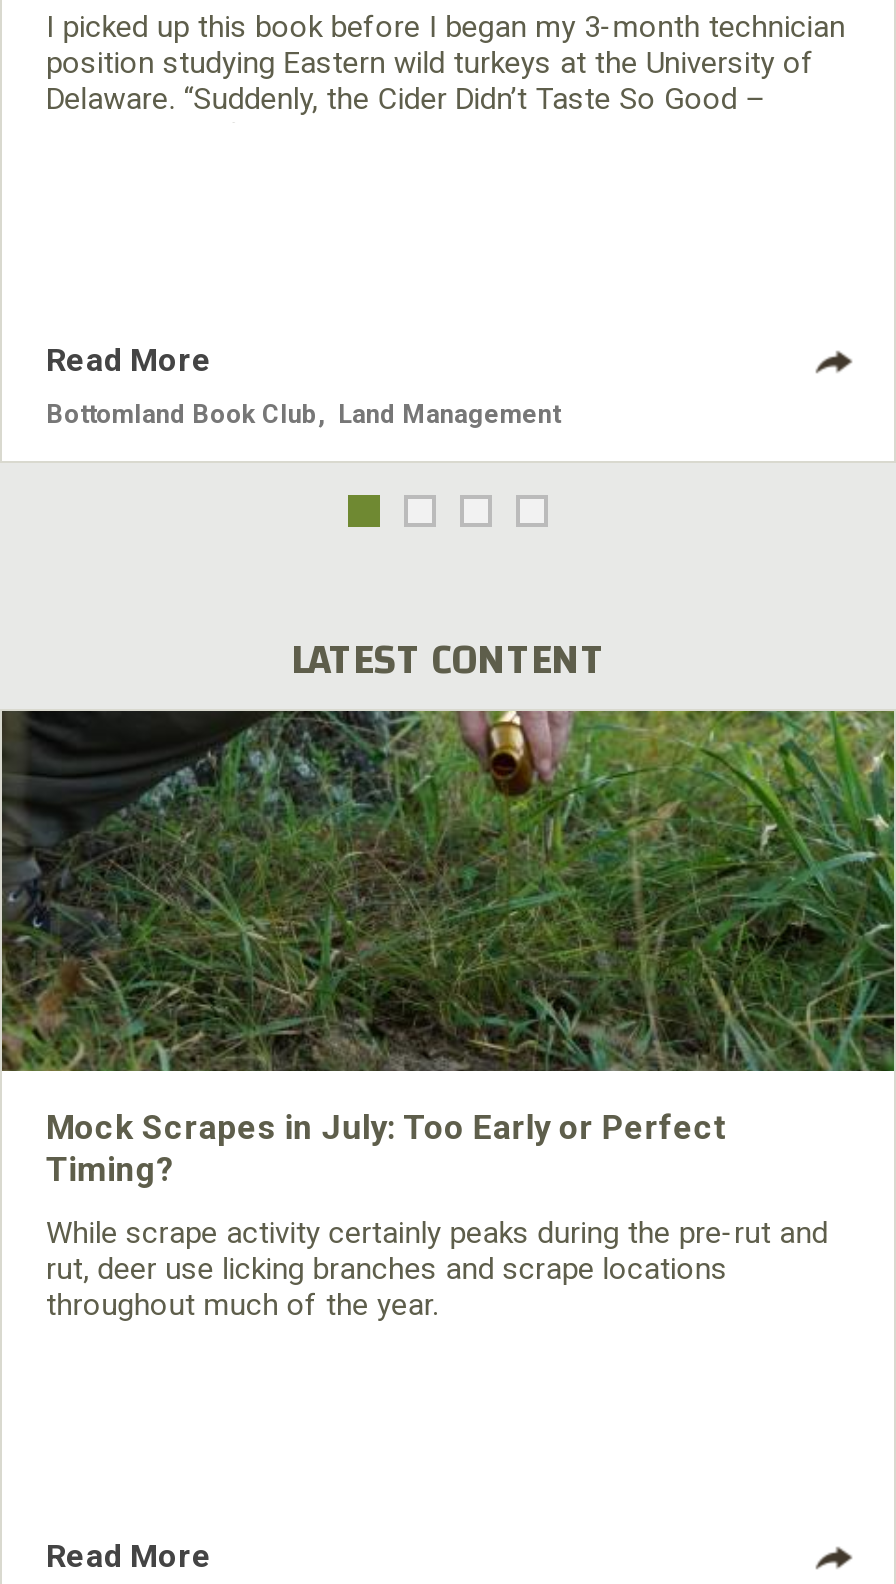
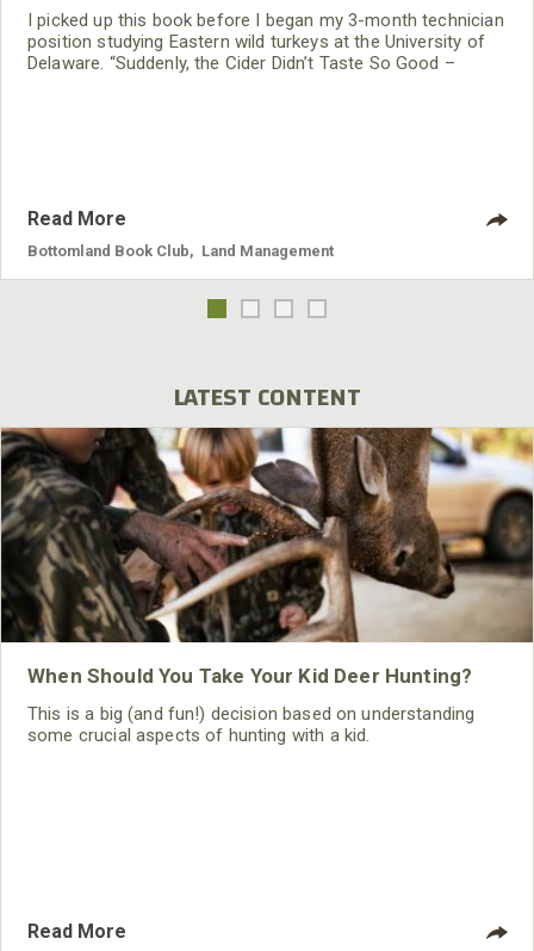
- [image]
- Mock Scrapes in July: Too Early or Perfect
- Timing?
+ [image]
+ When Should You Take Your Kid Deer Hunting?

- While scrape activity certainly peaks during the pre-rut and
- rut, deer use licking branches and scrape locations
- throughout much of the year.
+ This is a big (and fun!) decision based on understanding
+ some crucial aspects of hunting with a kid.
